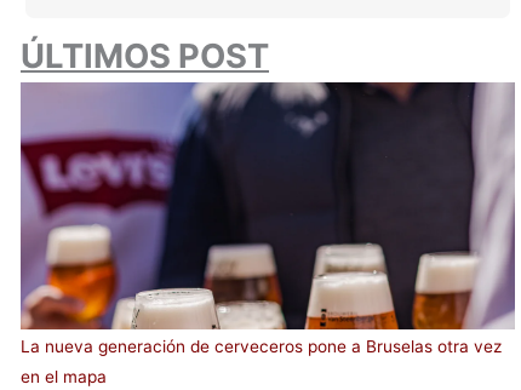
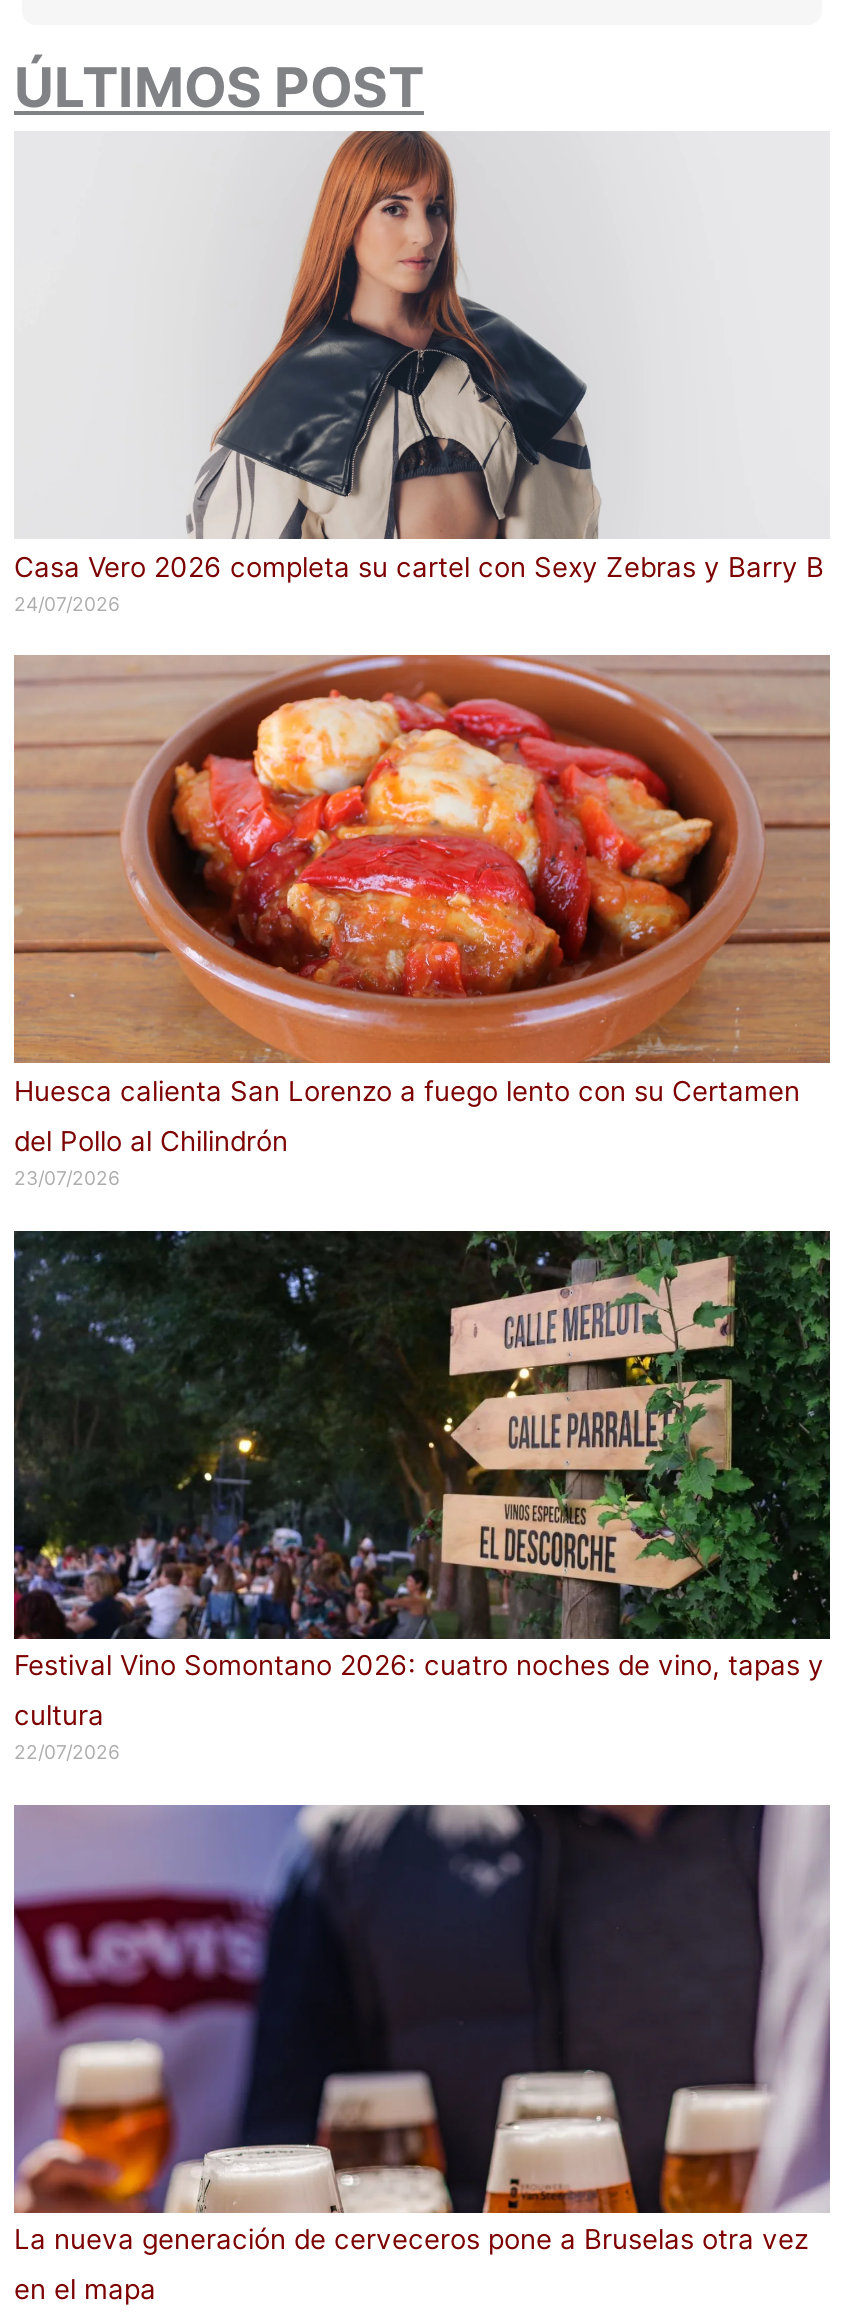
+ [image]
+ Huesca calienta San Lorenzo a fuego lento con su Certamen
+ del Pollo al Chilindrón
+ 23/07/2026

+ [image]
+ Festival Vino Somontano 2026: cuatro noches de vino, tapas y
+ cultura
+ 22/07/2026

+ [image]
+ Casa Vero 2026 completa su cartel con Sexy Zebras y Barry B
+ 24/07/2026
